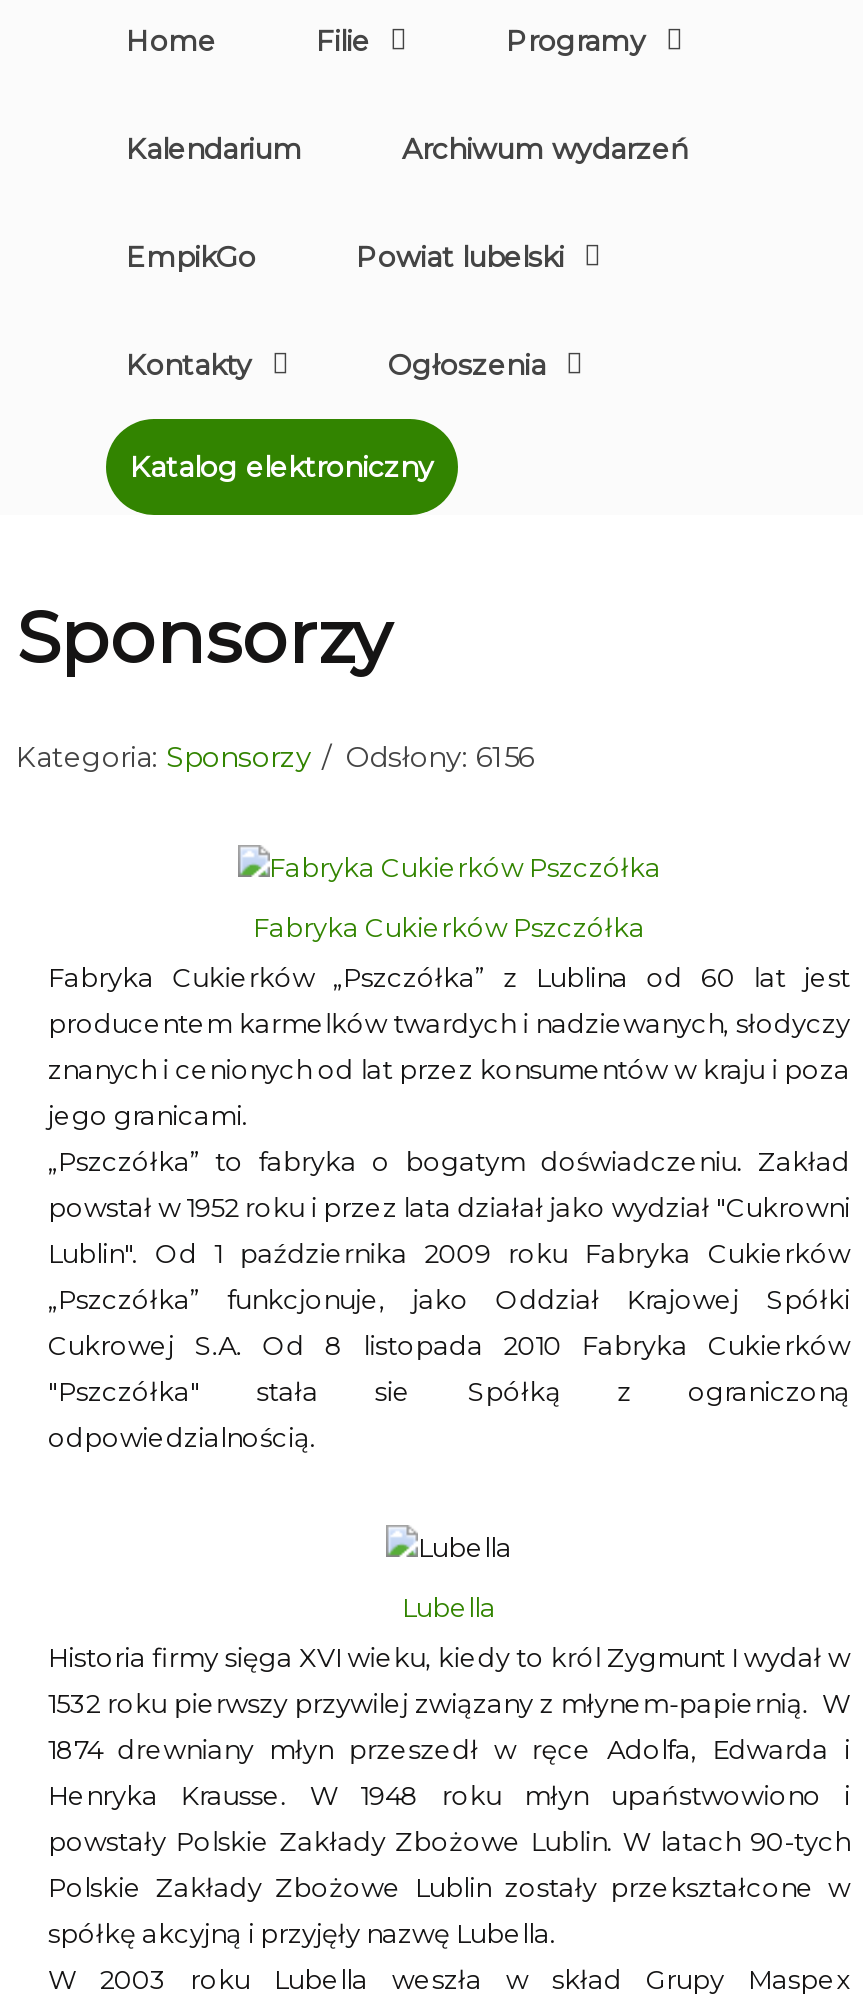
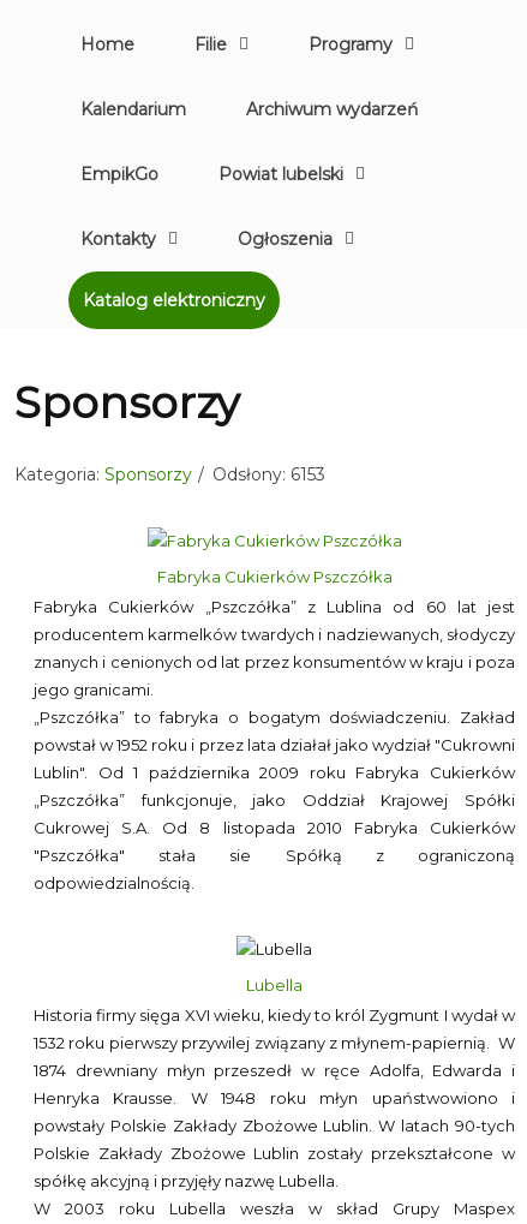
- Kategoria: Sponsorzy Odsłony: 6156
+ Kategoria: Sponsorzy Odsłony: 6153
